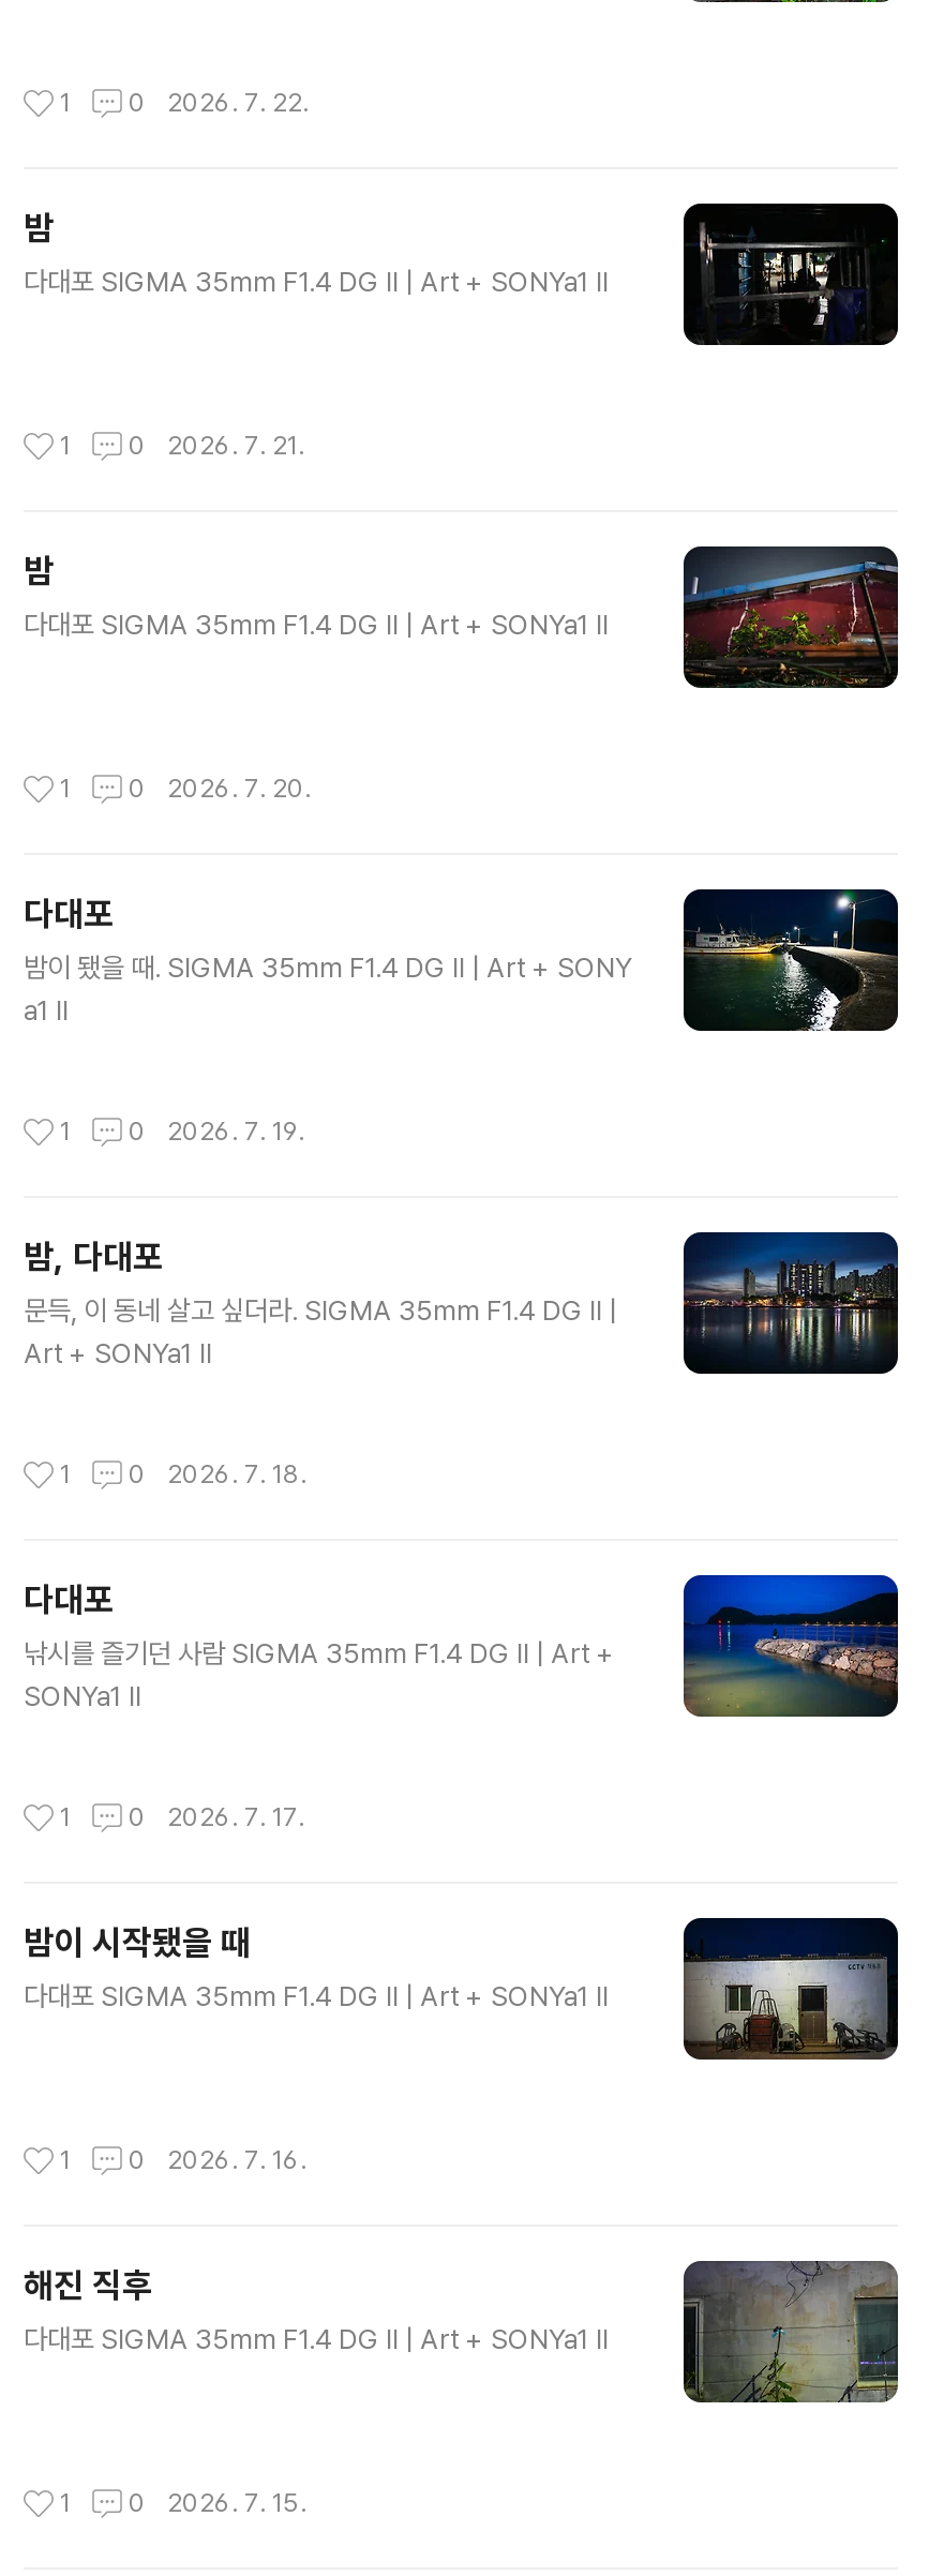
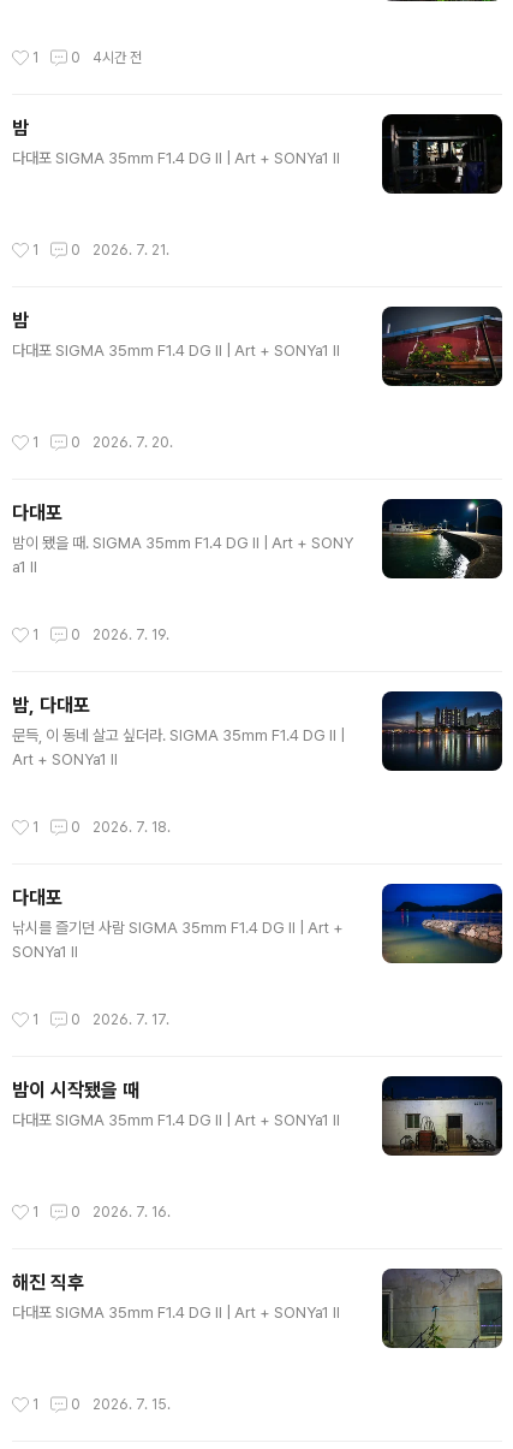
- 1 0 2026. 7. 22.
+ 1 0 4시간 전
